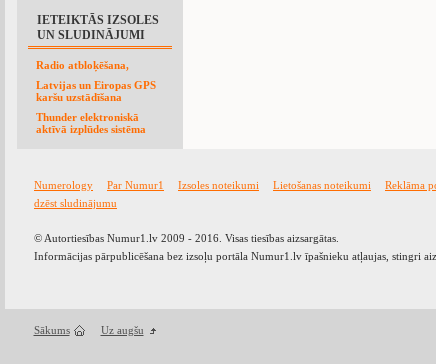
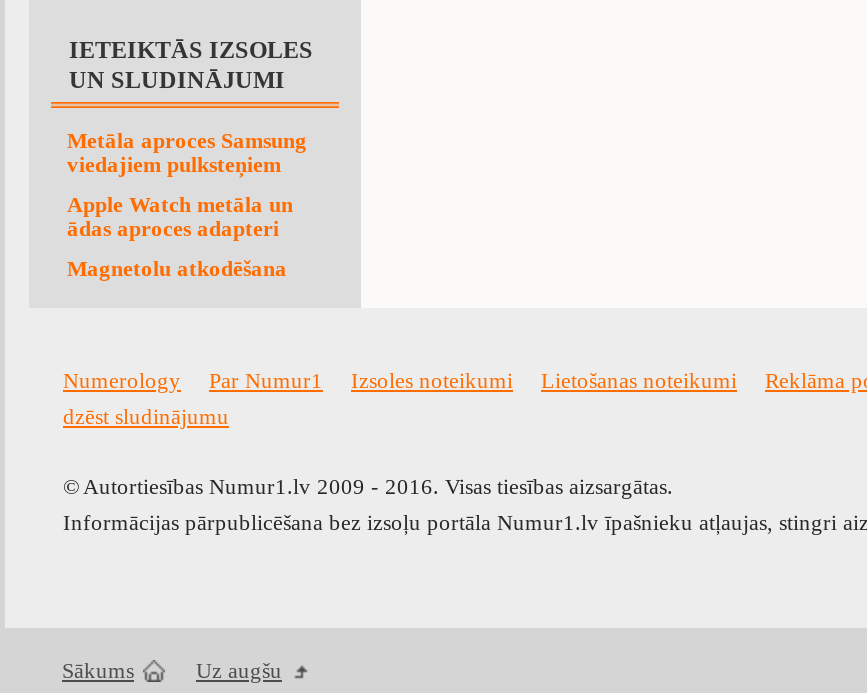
- Radio atbloķēšana,
+ Metāla aproces Samsung
+ viedajiem pulksteņiem

- Latvijas un Eiropas GPS
- karšu uzstādīšana
+ Apple Watch metāla un
+ ādas aproces adapteri

- Thunder elektroniskā
- aktīvā izplūdes sistēma
+ Magnetolu atkodēšana
